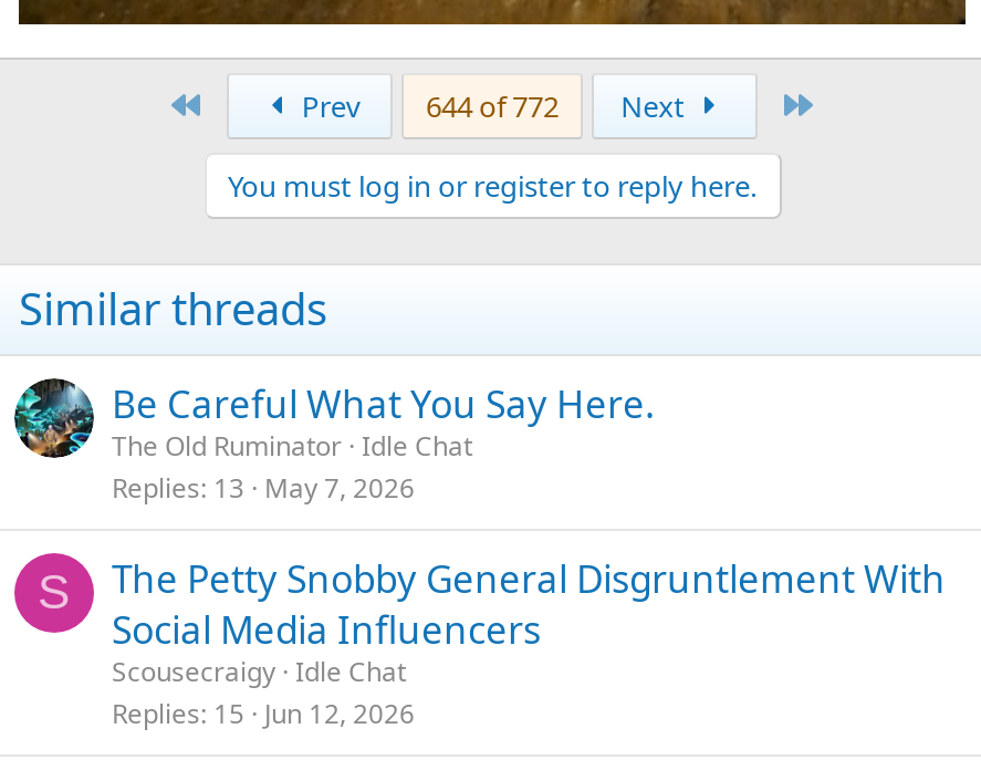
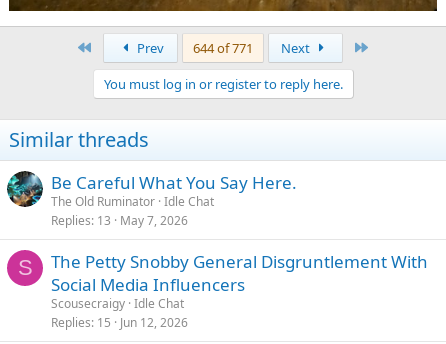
- 644 of 772
+ 644 of 771
